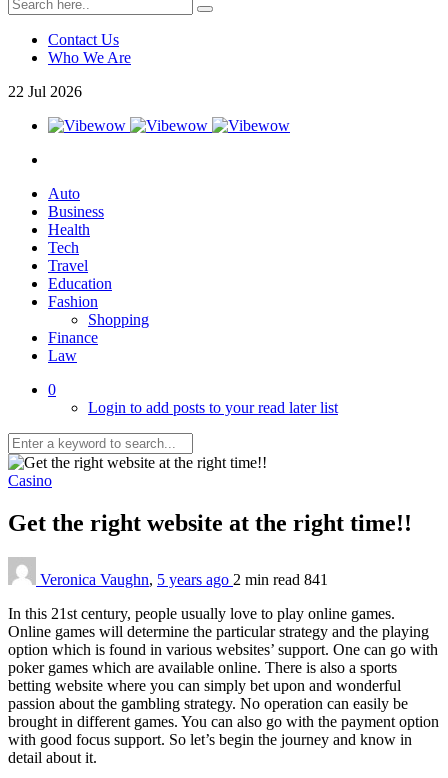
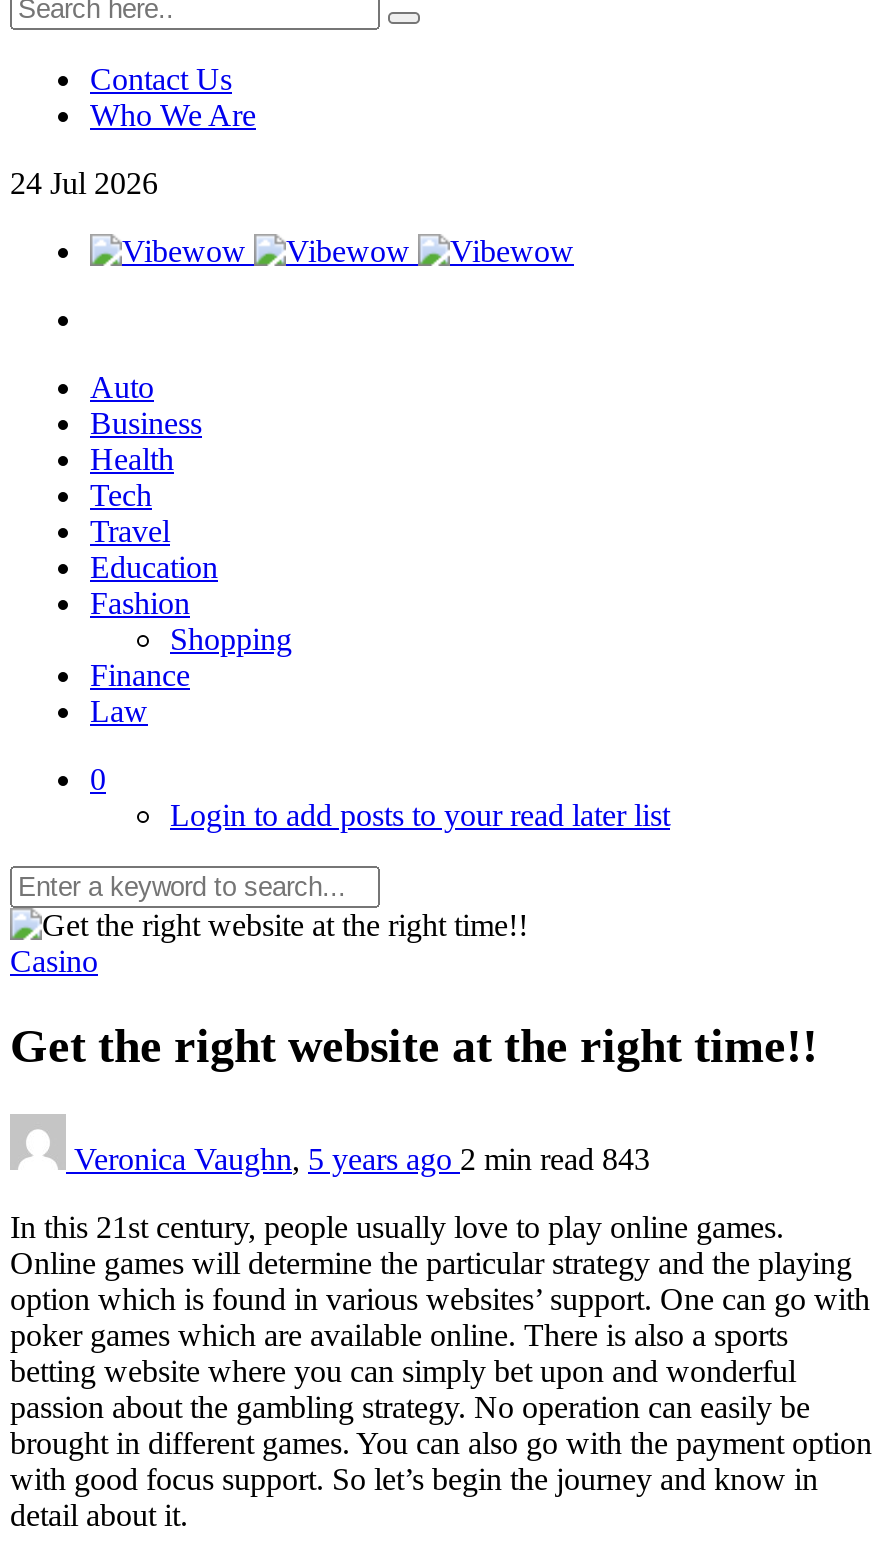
- 22 Jul 2026
+ 24 Jul 2026

- Veronica Vaughn, 5 years ago 2 min read 841
+ Veronica Vaughn, 5 years ago 2 min read 843
